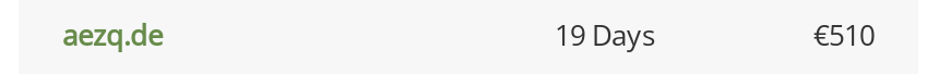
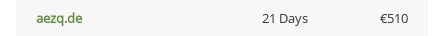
- 19 Days
+ 21 Days
